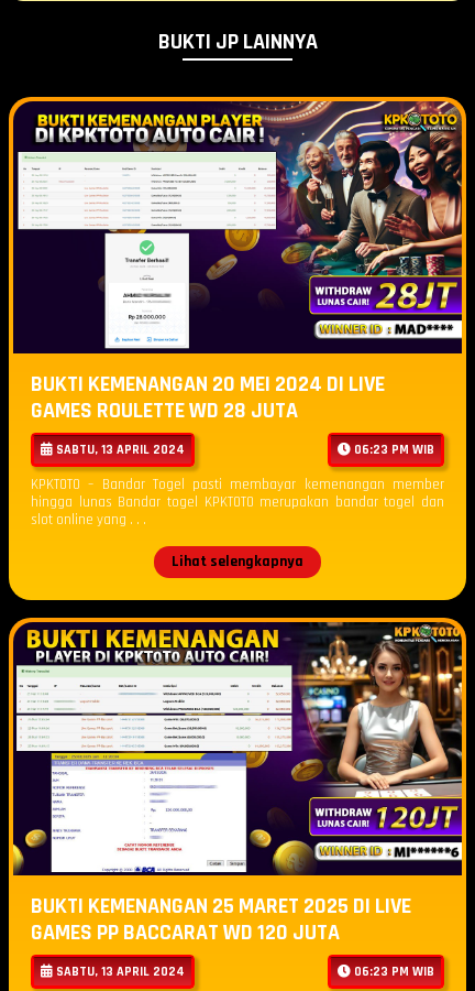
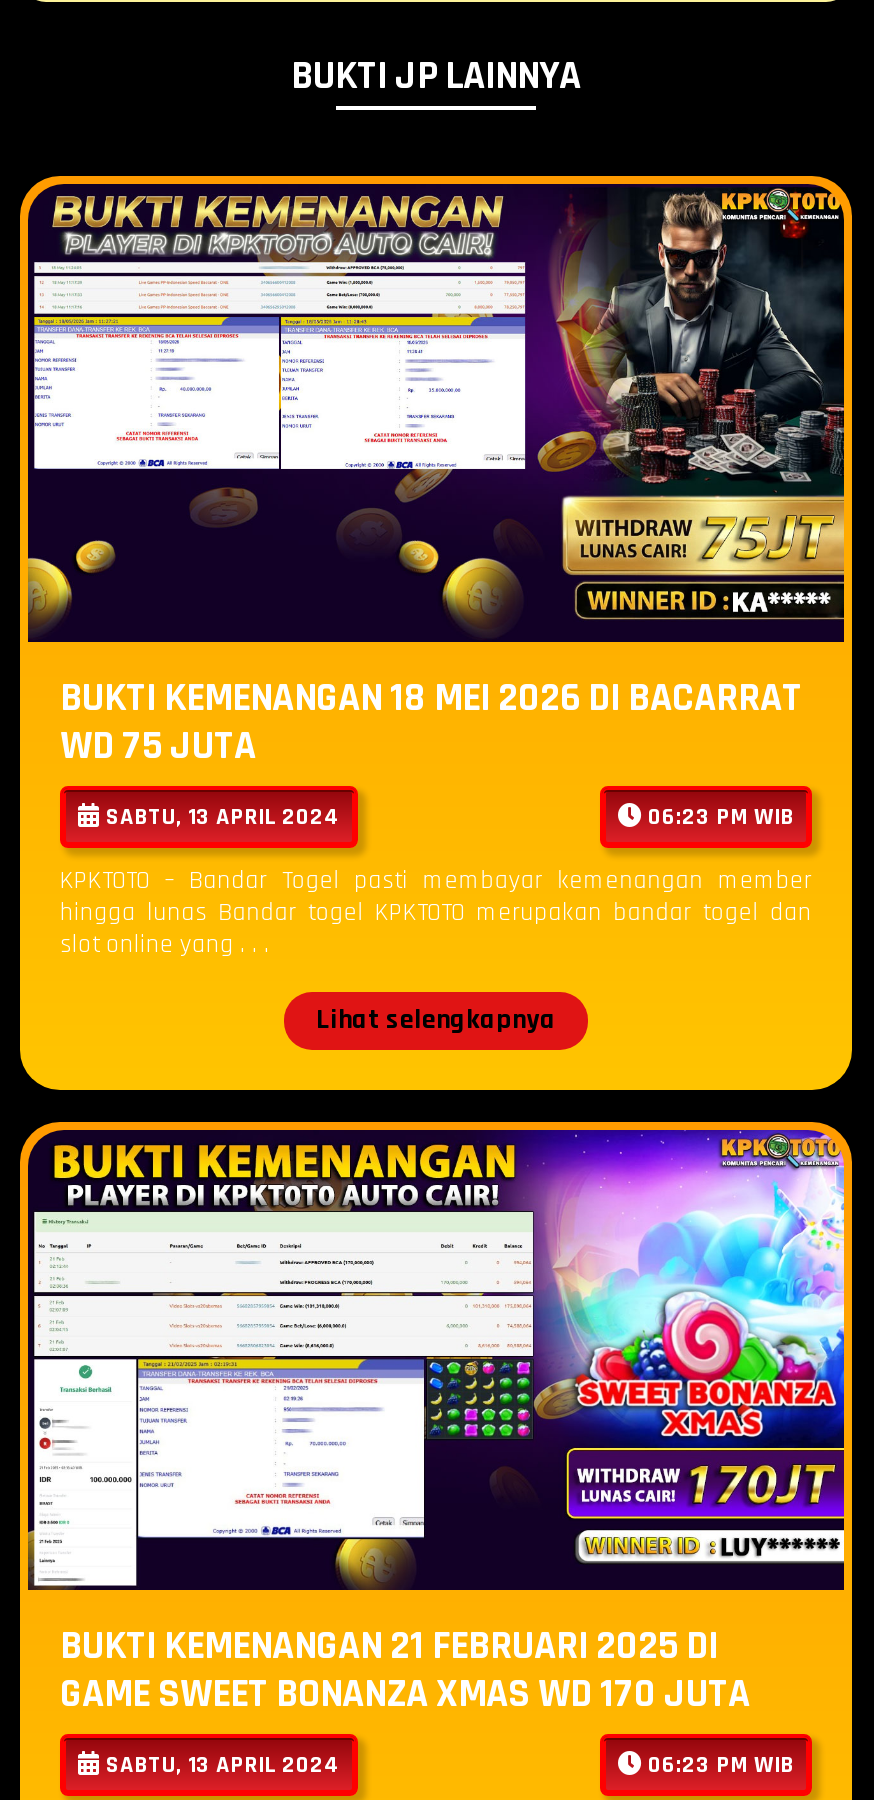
- [image]
- BUKTI KEMENANGAN 20 MEI 2024 DI LIVE
- GAMES ROULETTE WD 28 JUTA
+ [image]
+ BUKTI KEMENANGAN 18 MEI 2026 DI BACARRAT
+ WD 75 JUTA

- [image]
- BUKTI KEMENANGAN 25 MARET 2025 DI LIVE
- GAMES PP BACCARAT WD 120 JUTA
+ [image]
+ BUKTI KEMENANGAN 21 FEBRUARI 2025 DI
+ GAME SWEET BONANZA XMAS WD 170 JUTA
